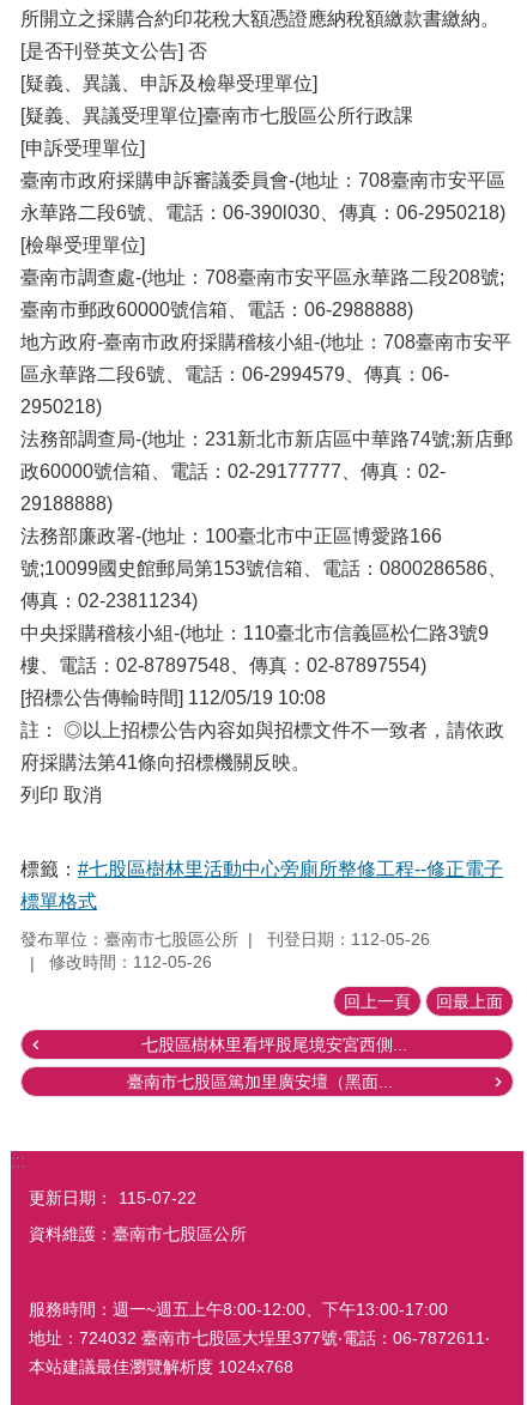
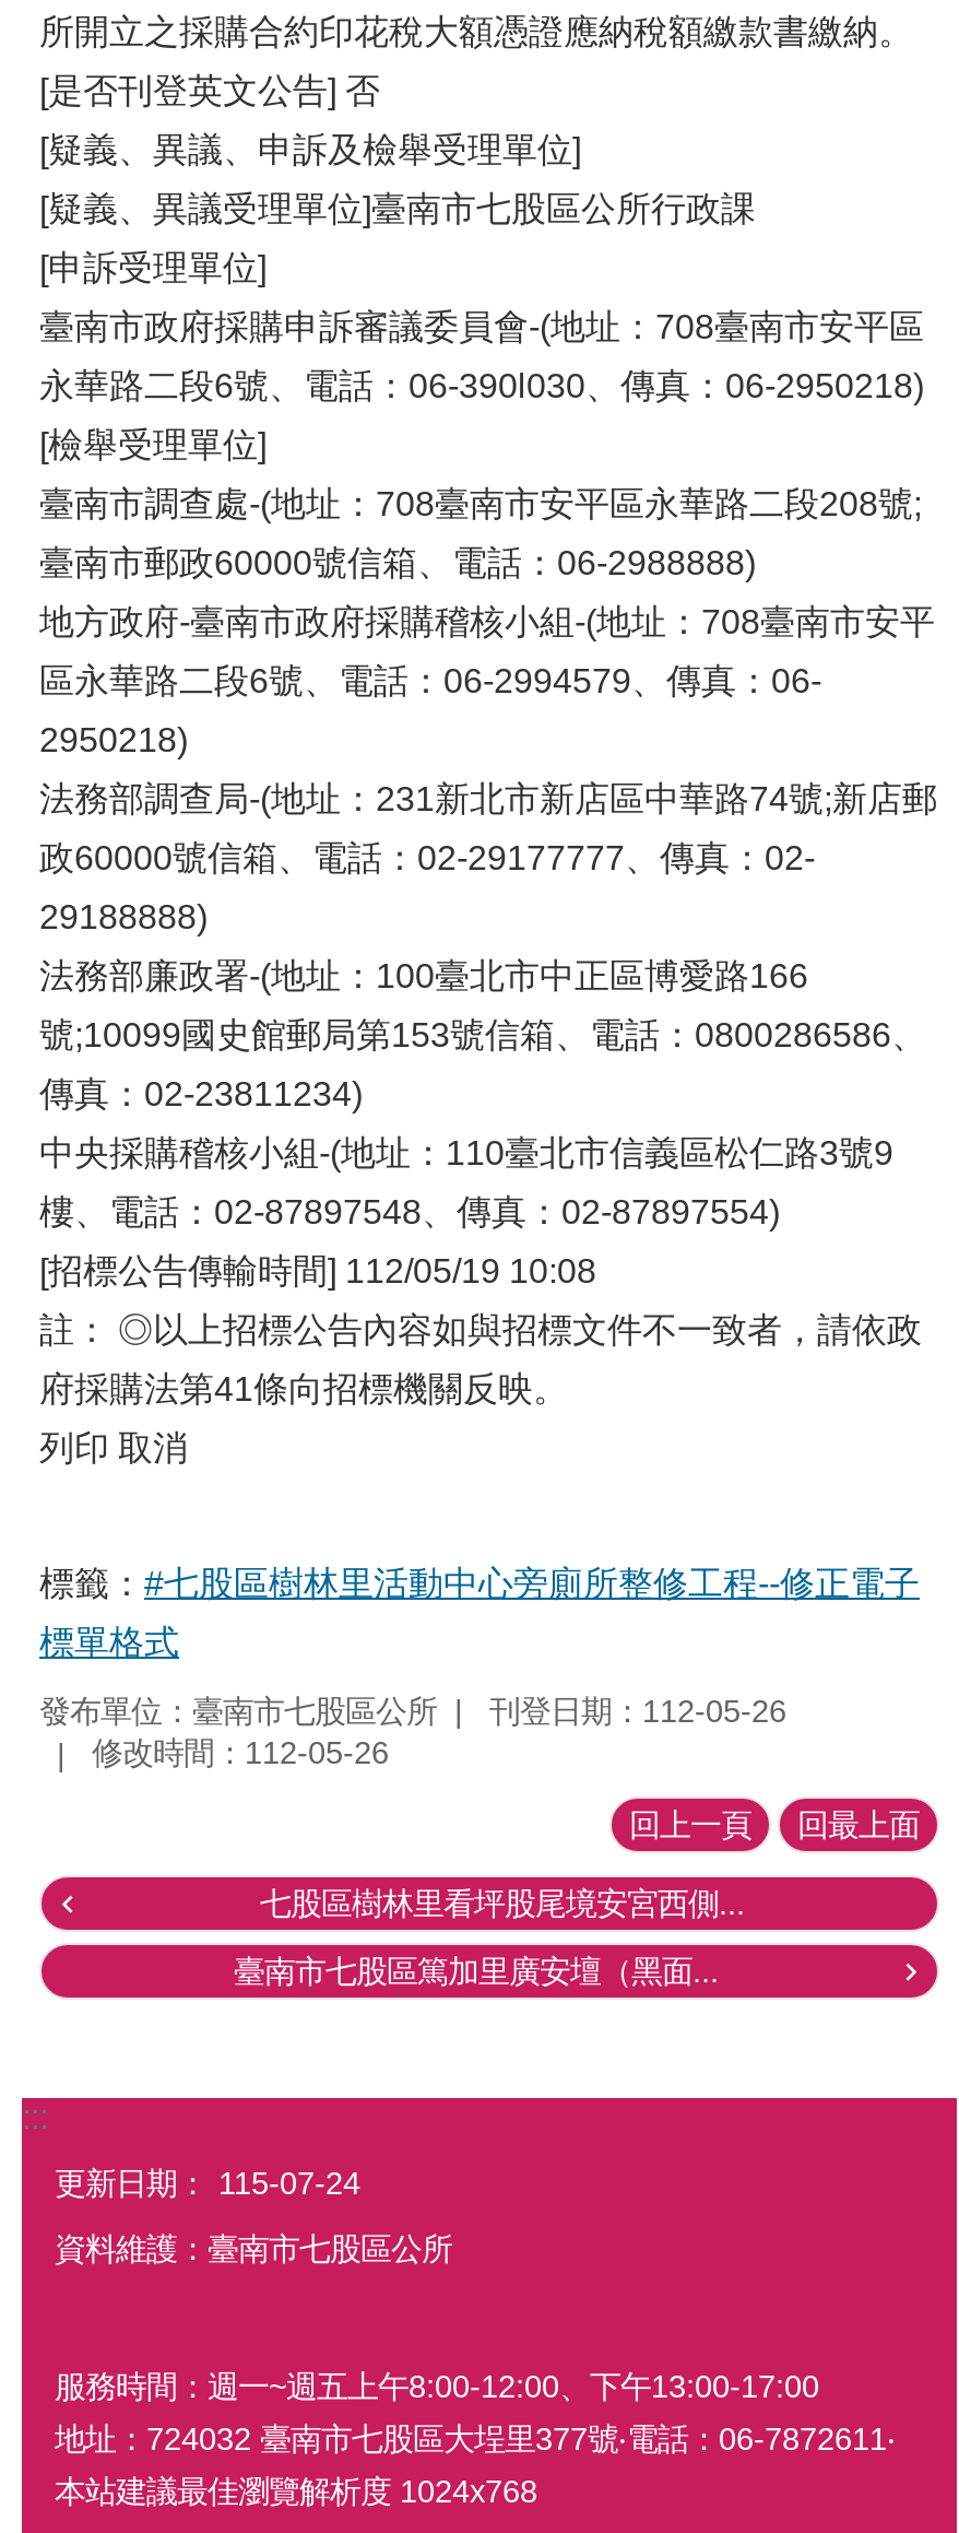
- 更新日期： 115-07-22
+ 更新日期： 115-07-24
